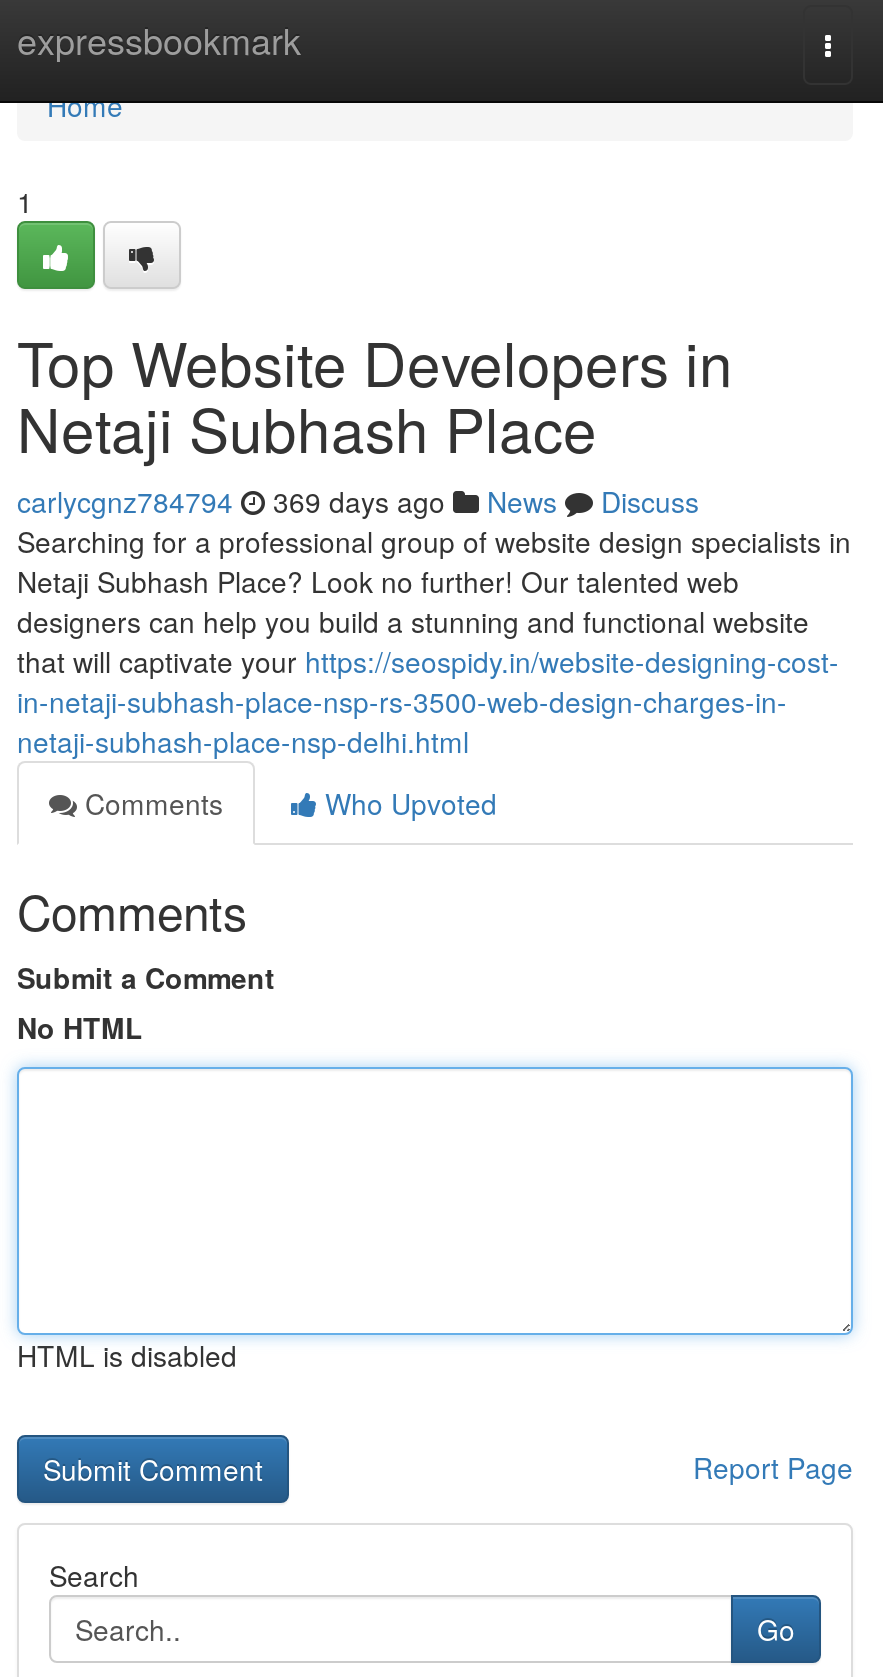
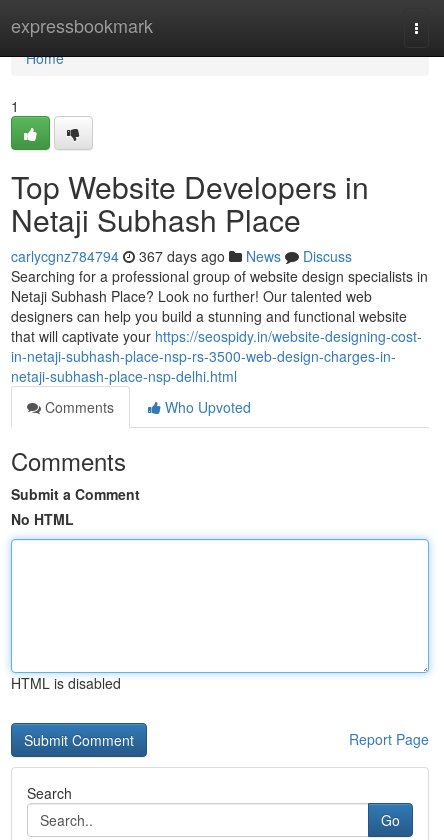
- carlycgnz784794 369 days ago News Discuss
+ carlycgnz784794 367 days ago News Discuss
